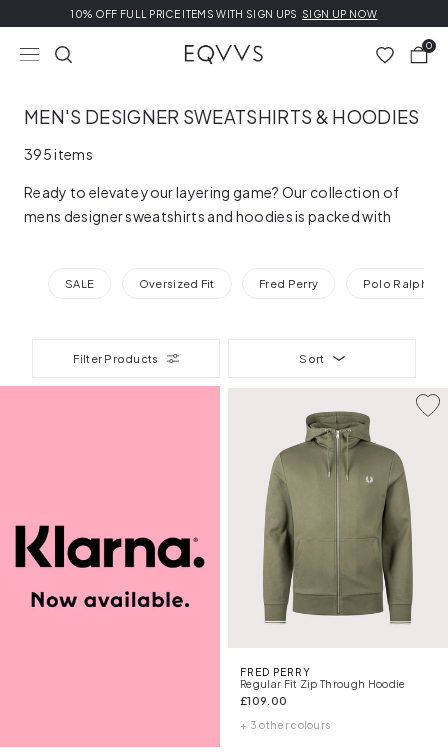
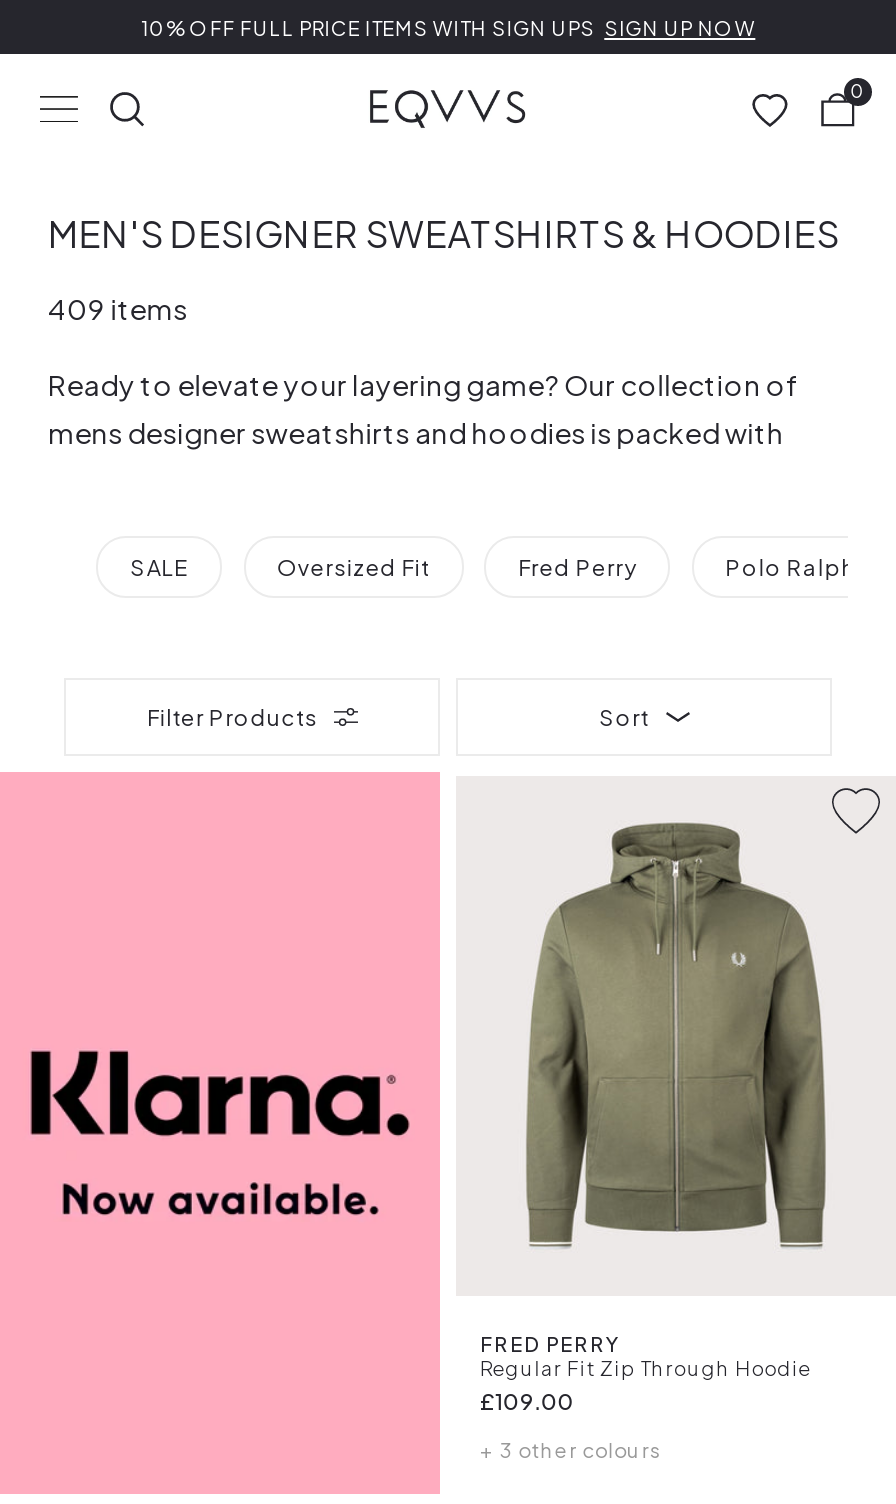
- 395 items
+ 409 items
